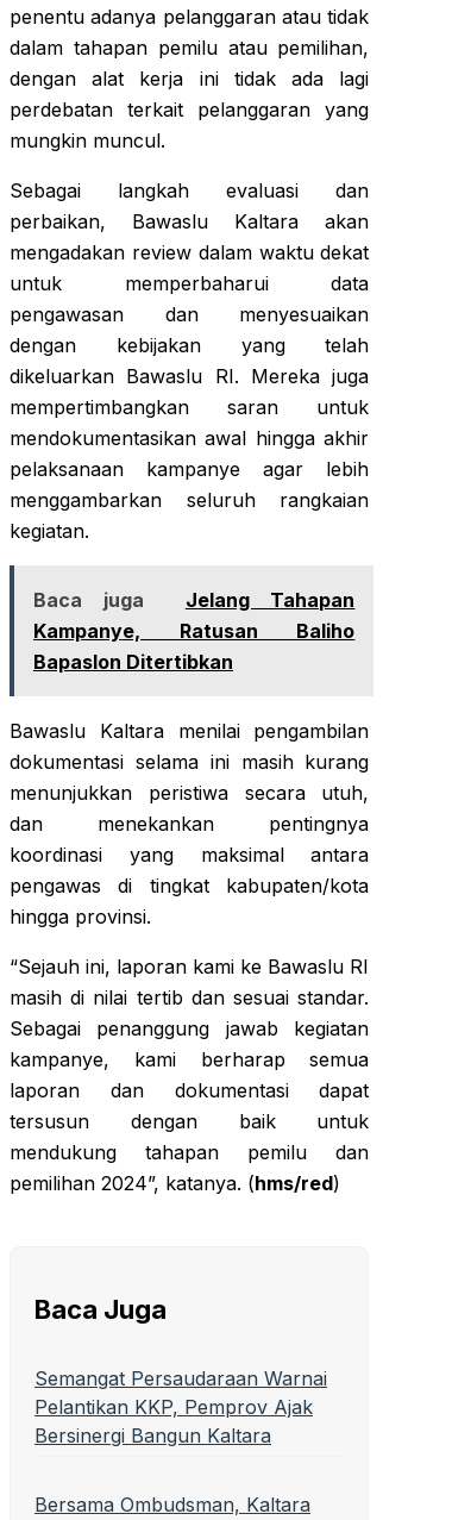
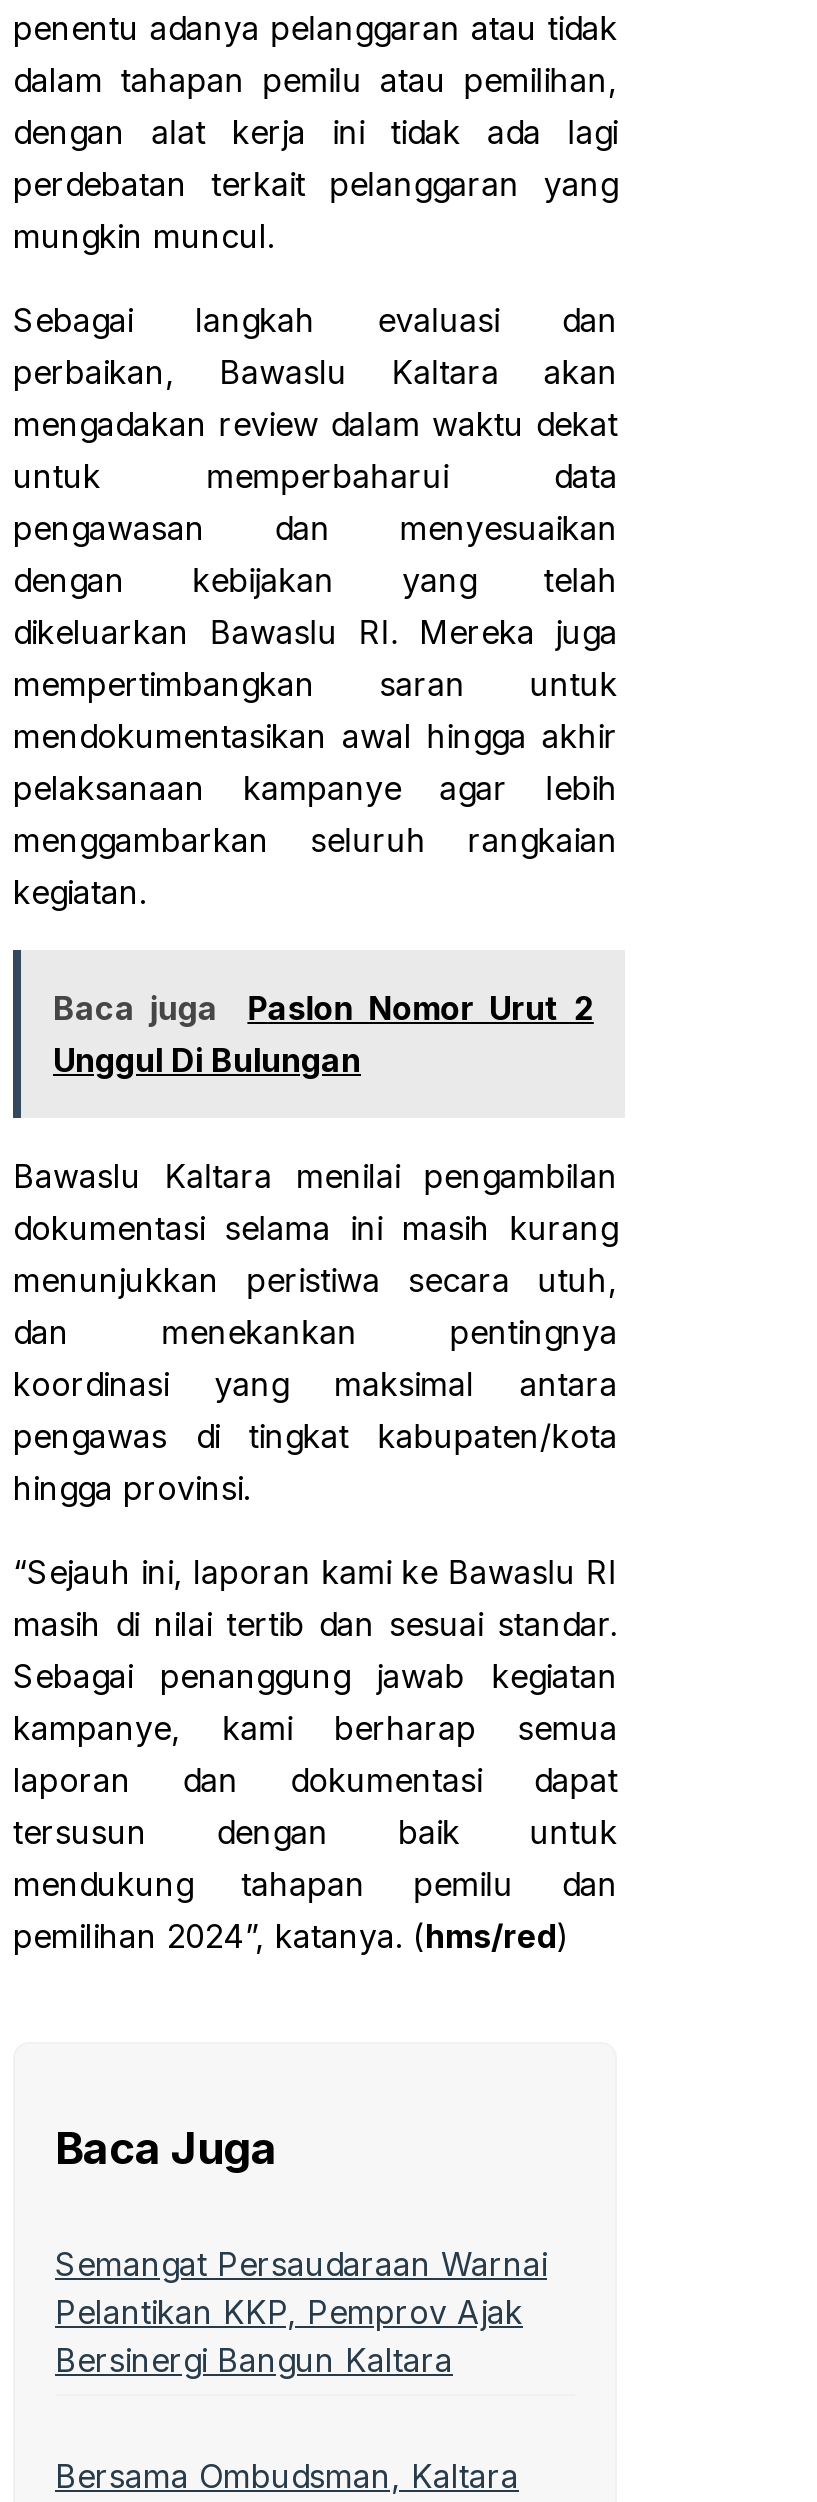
- Jelang Tahapan
- Kampanye, Ratusan Baliho
- Bapaslon Ditertibkan
+ Paslon Nomor Urut 2
+ Unggul Di Bulungan
